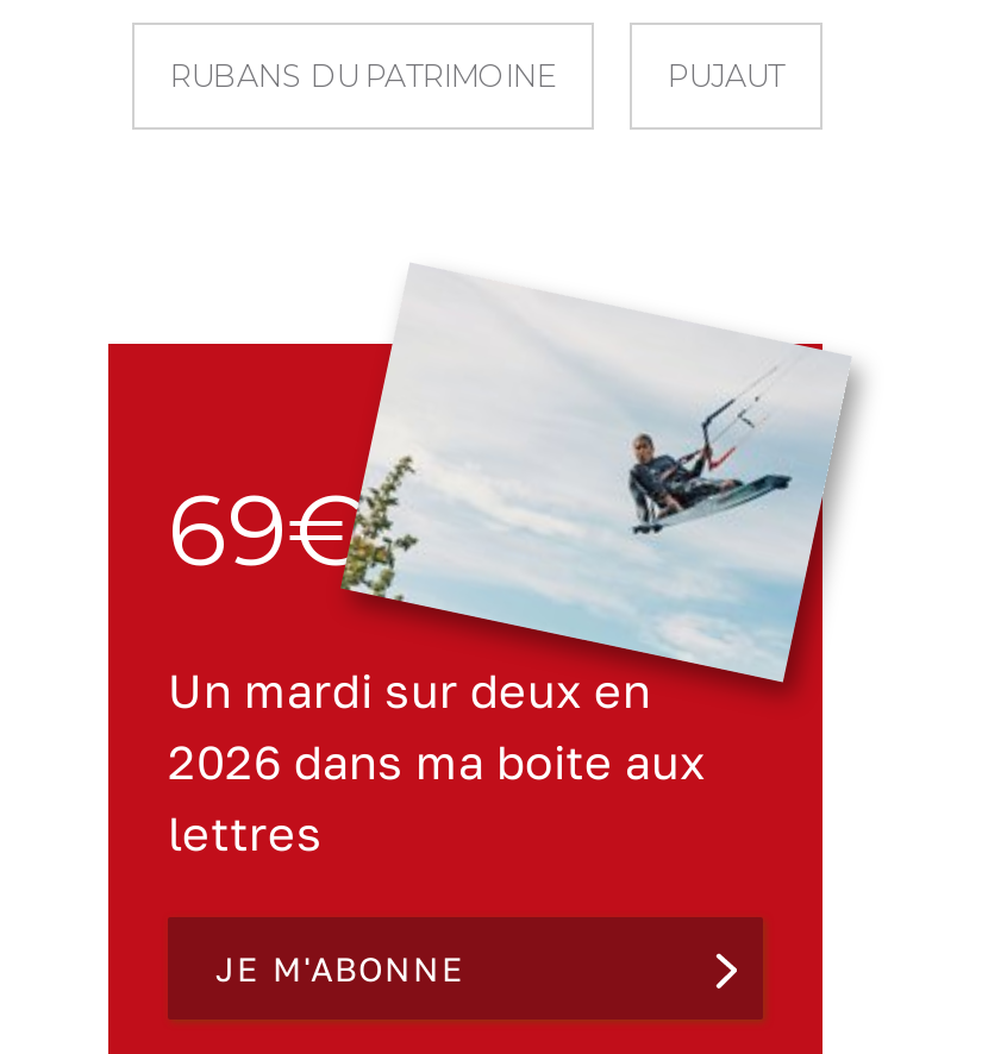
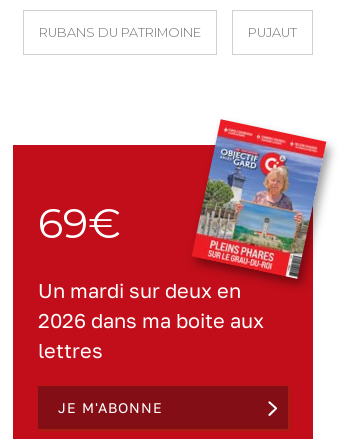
- [image]
+ [image]
